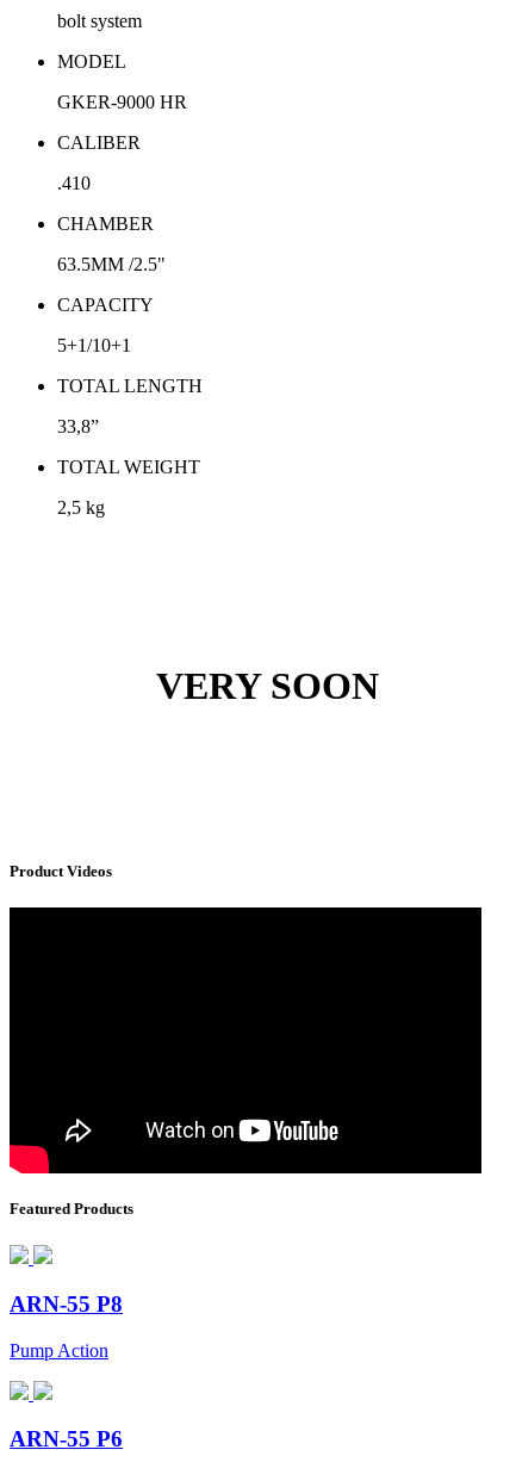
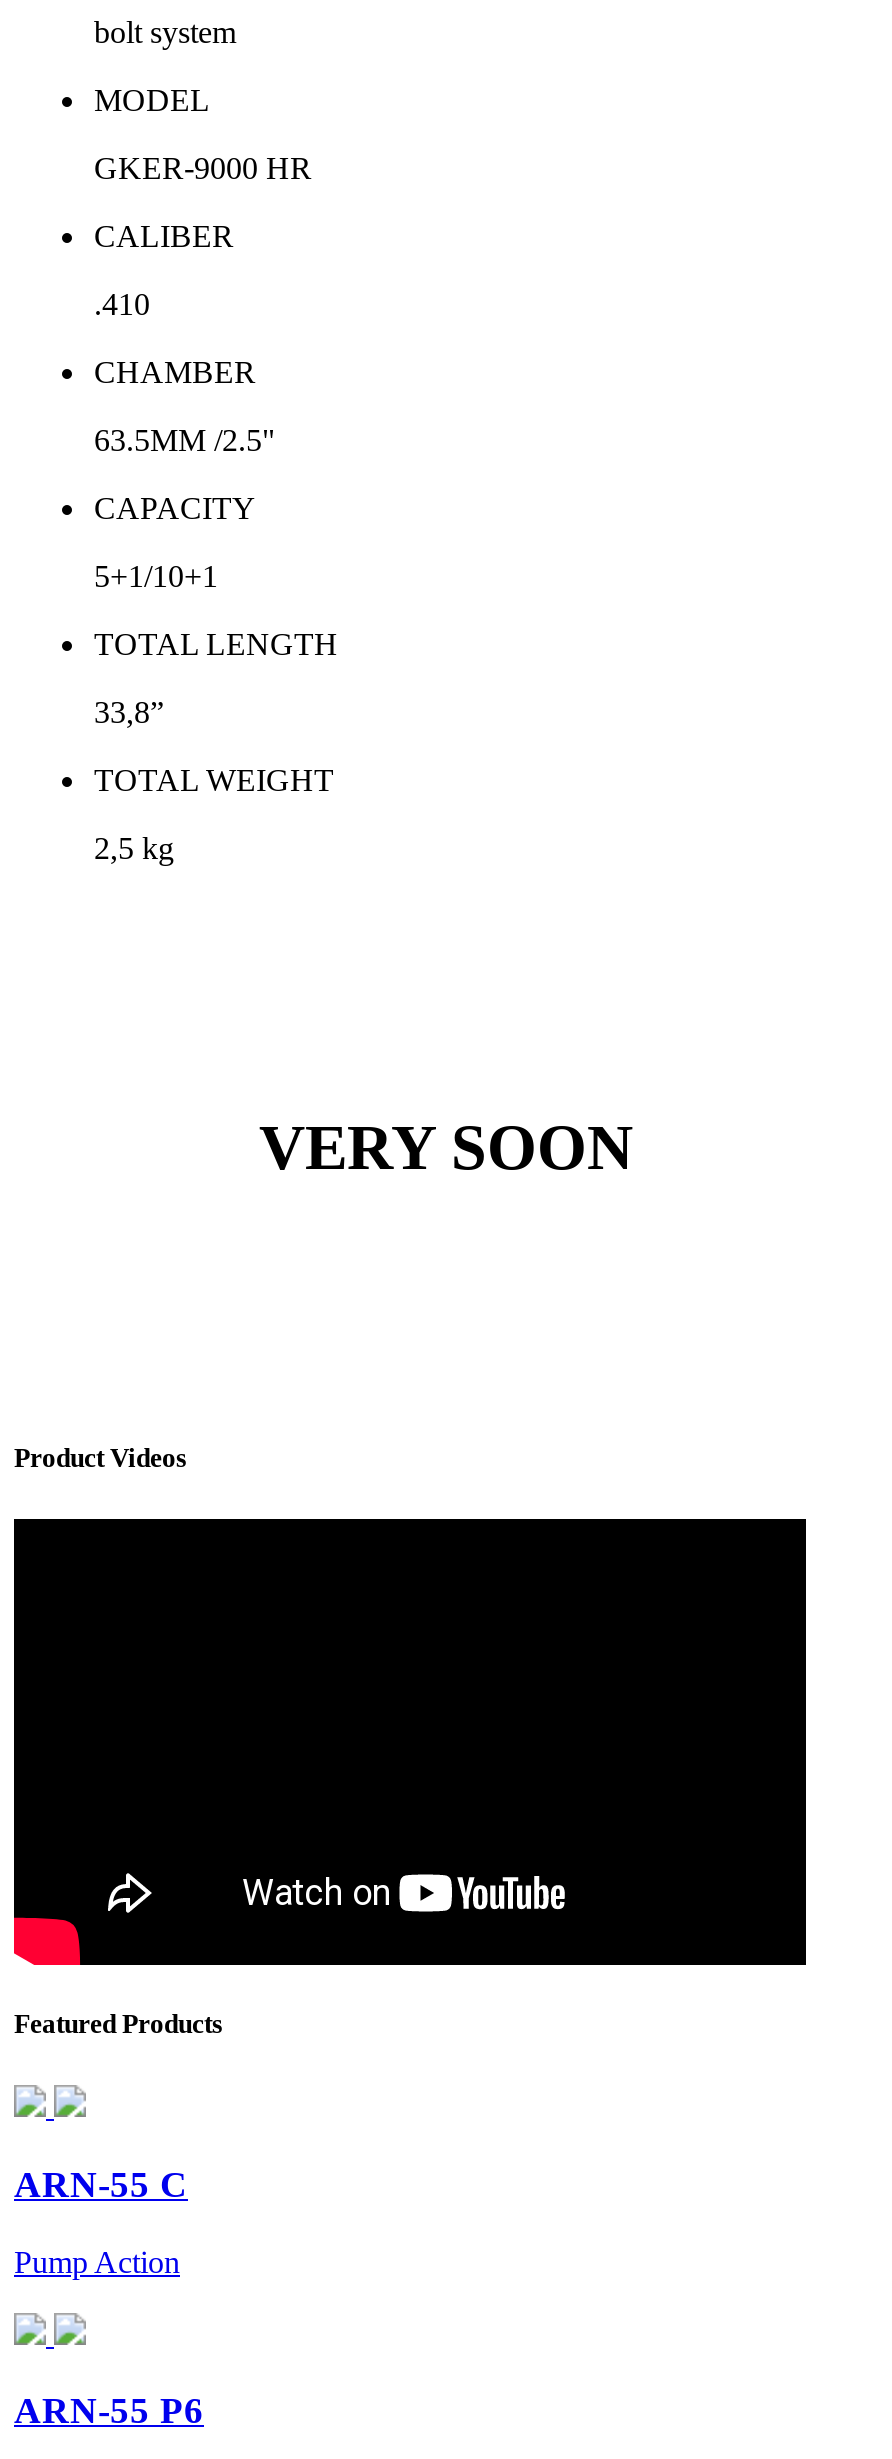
- ARN-55 P8
+ ARN-55 C
